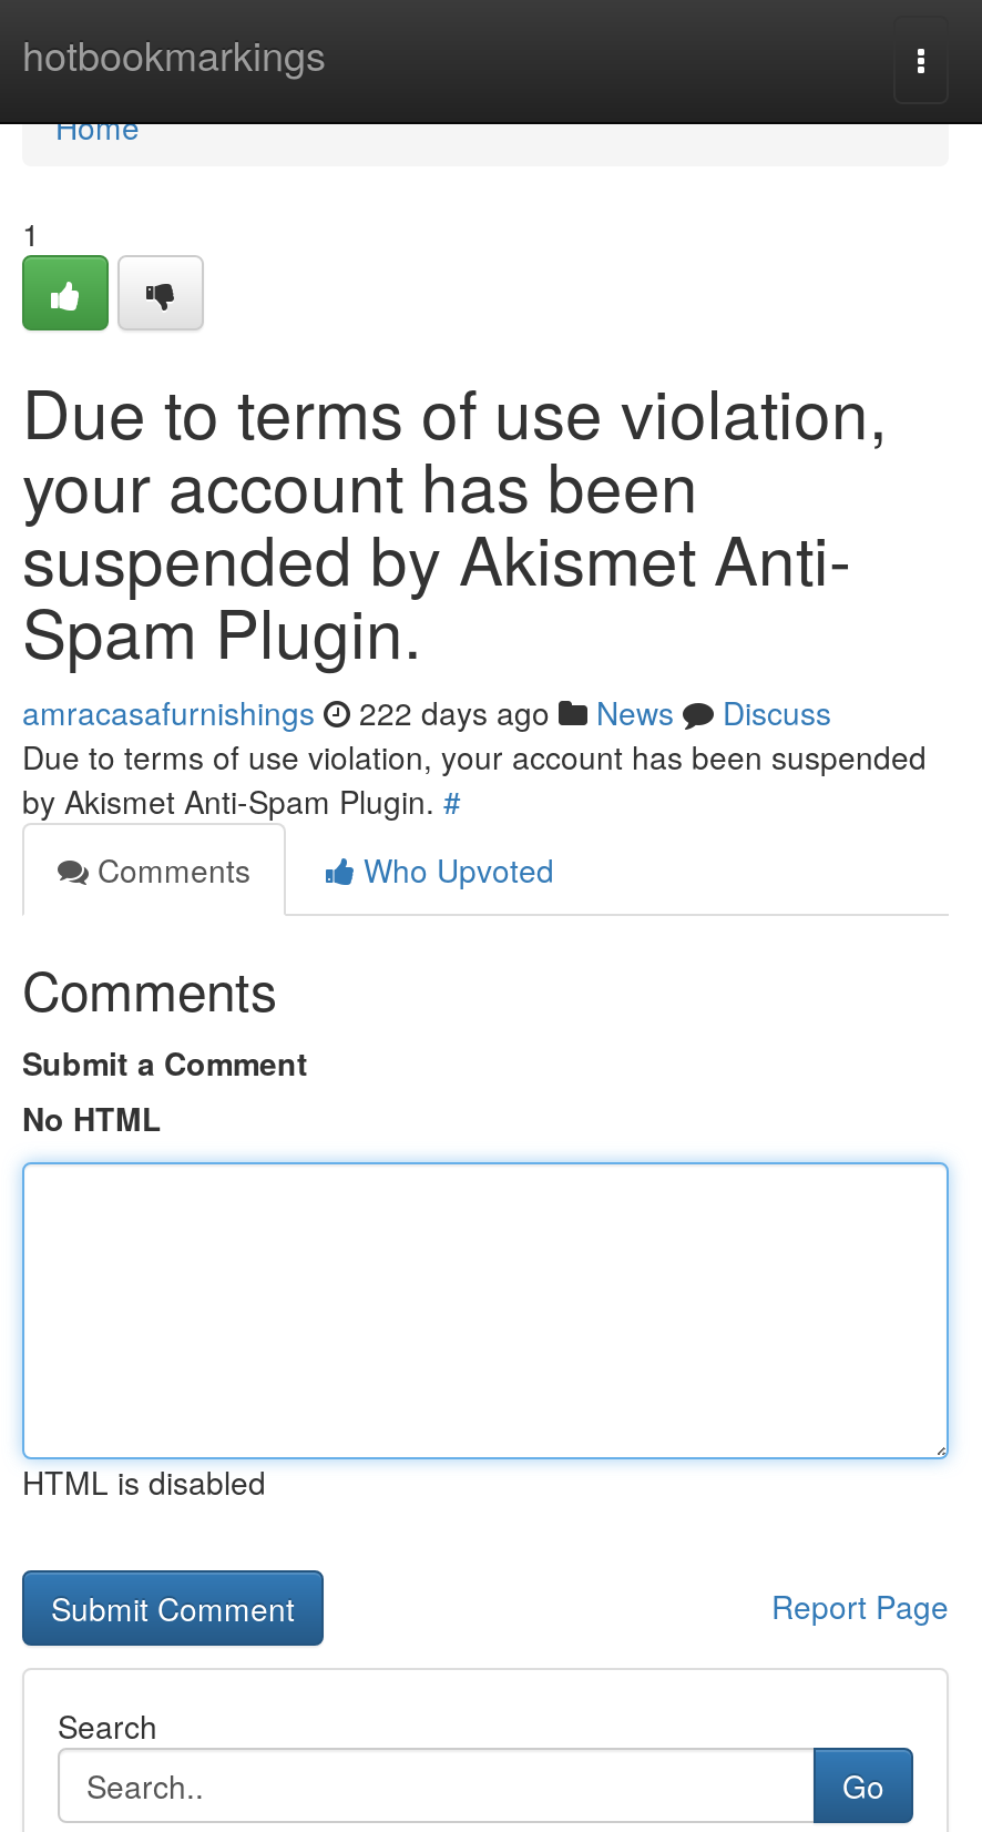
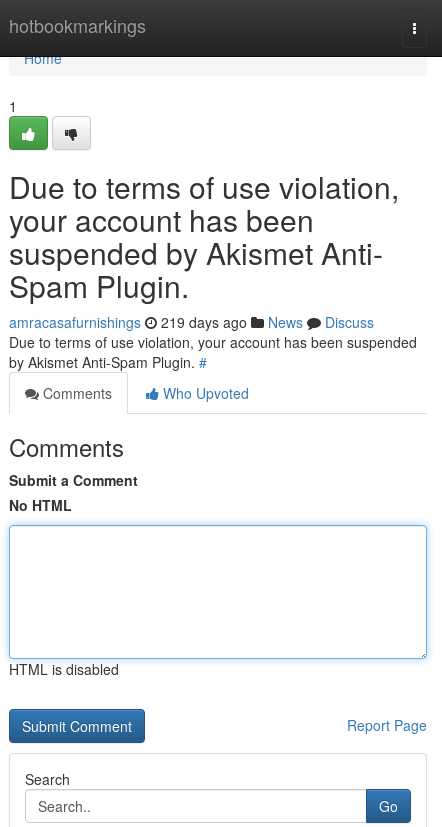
- amracasafurnishings 222 days ago News Discuss
+ amracasafurnishings 219 days ago News Discuss
